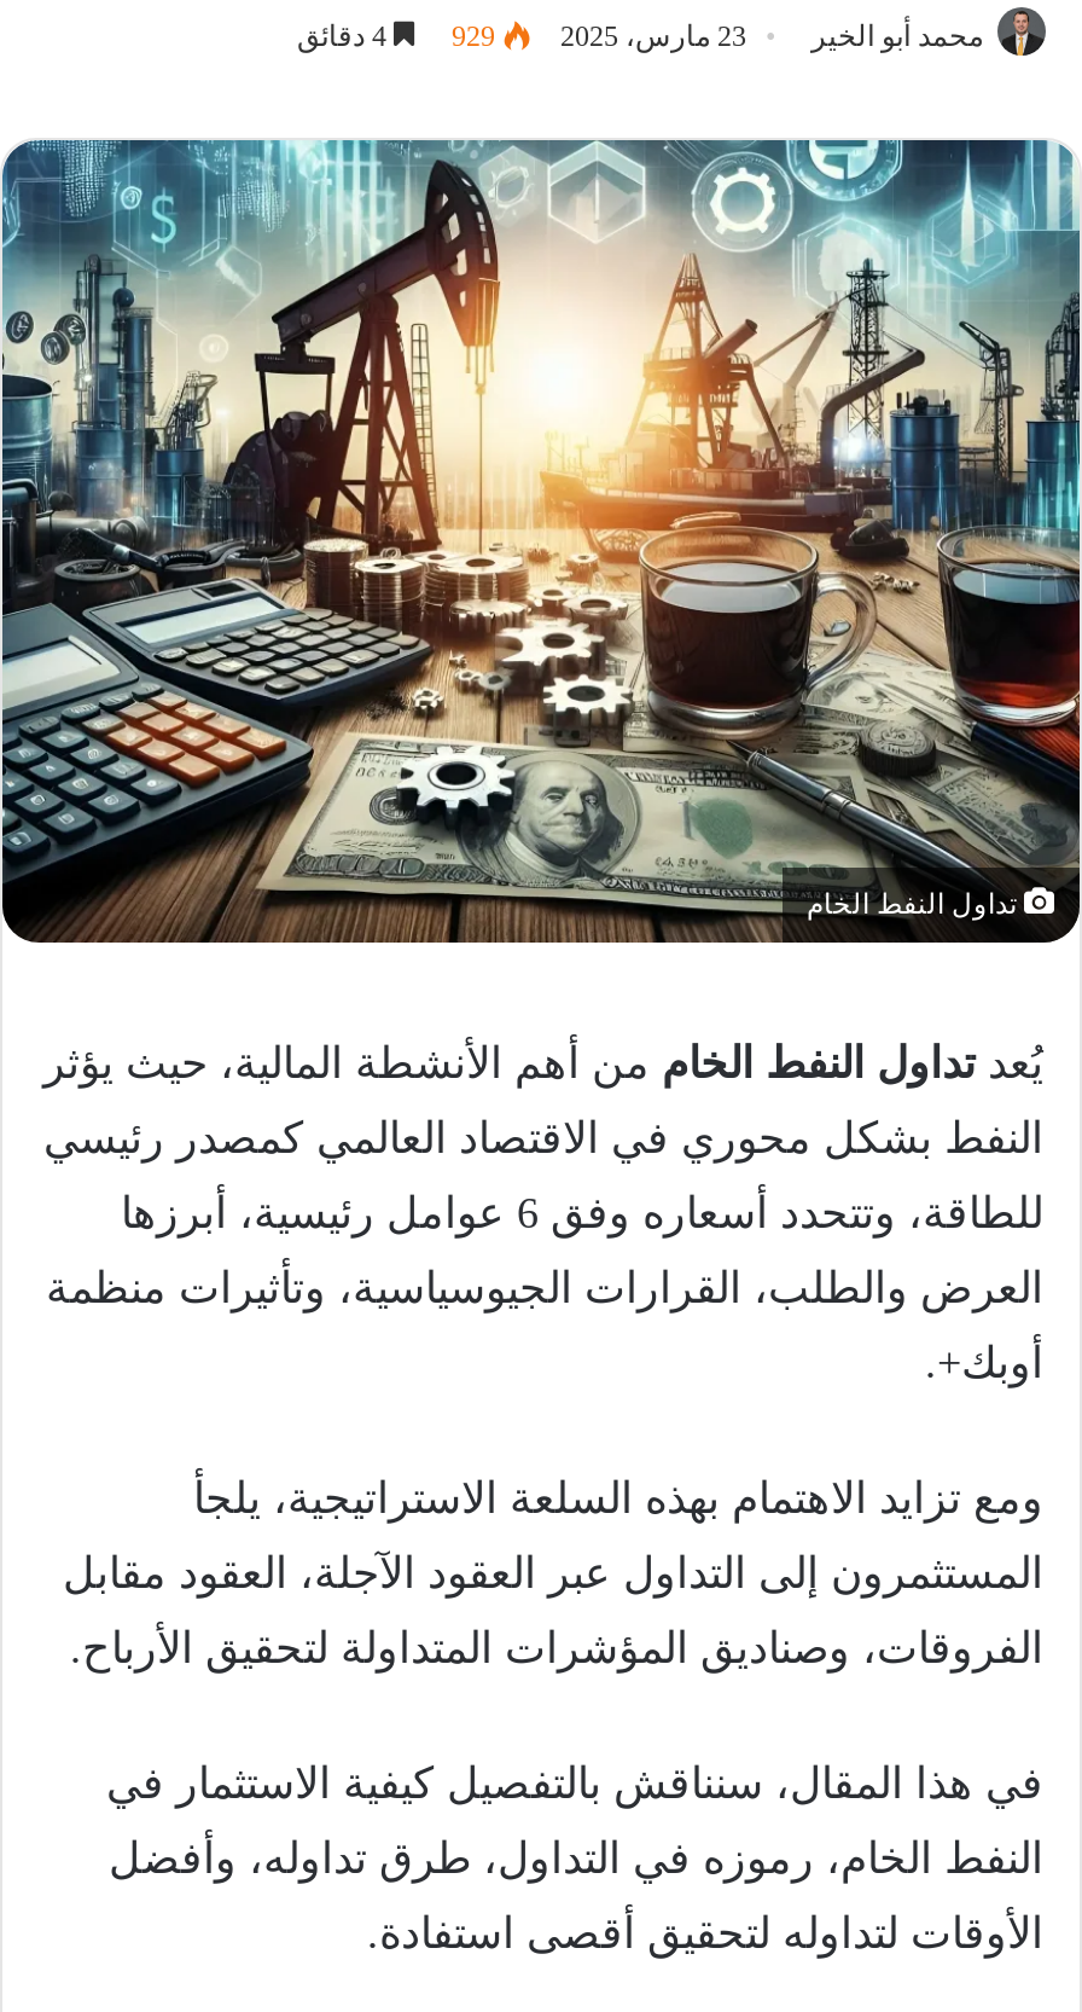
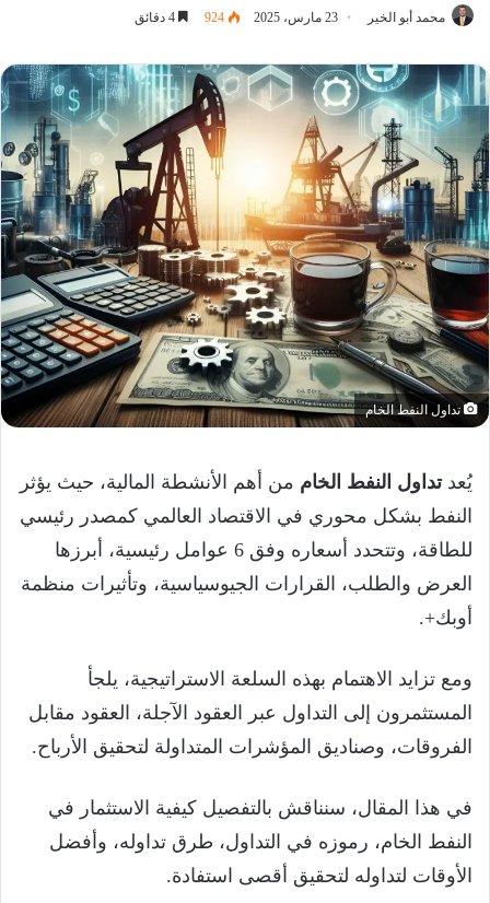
- 929
+ 924
